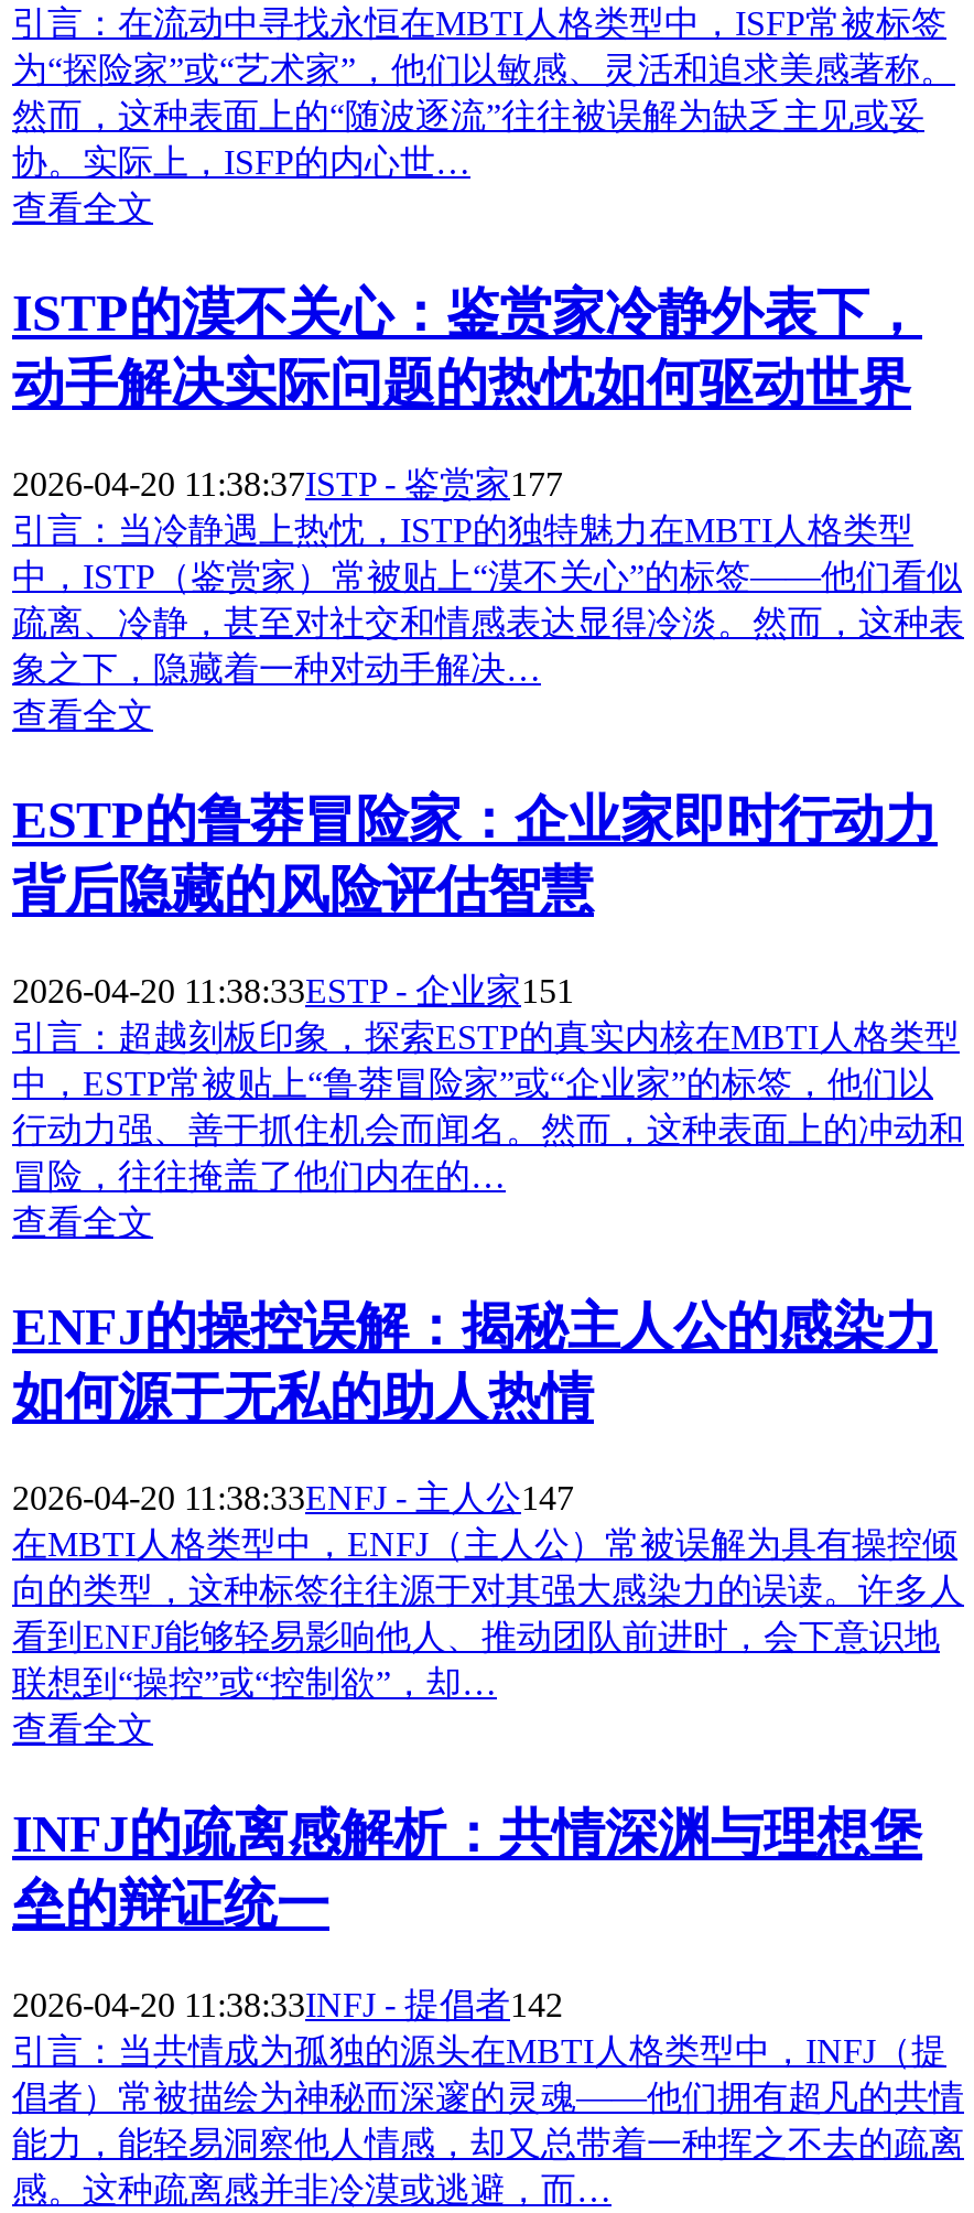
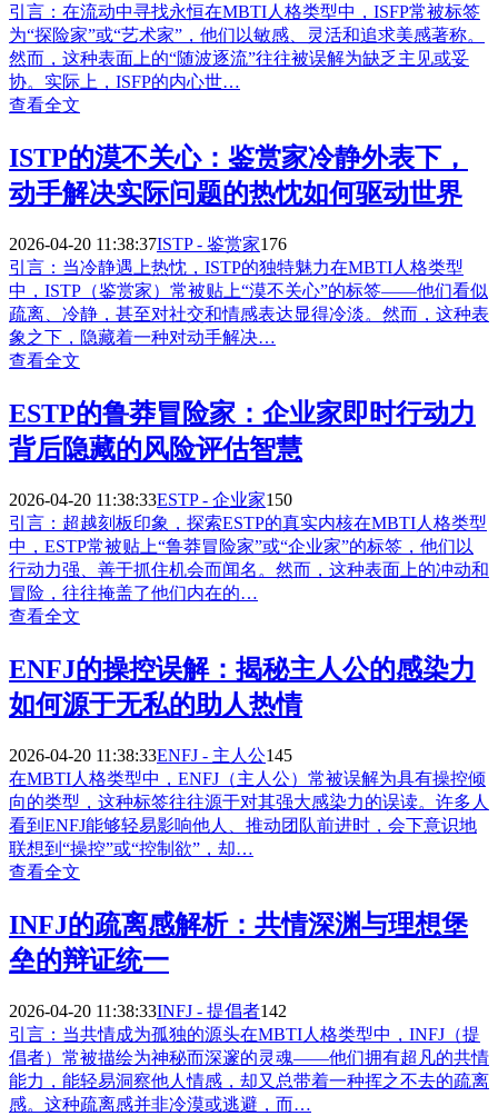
- 2026-04-20 11:38:37ISTP - 鉴赏家177
+ 2026-04-20 11:38:37ISTP - 鉴赏家176

- 2026-04-20 11:38:33ESTP - 企业家151
+ 2026-04-20 11:38:33ESTP - 企业家150

- 2026-04-20 11:38:33ENFJ - 主人公147
+ 2026-04-20 11:38:33ENFJ - 主人公145
